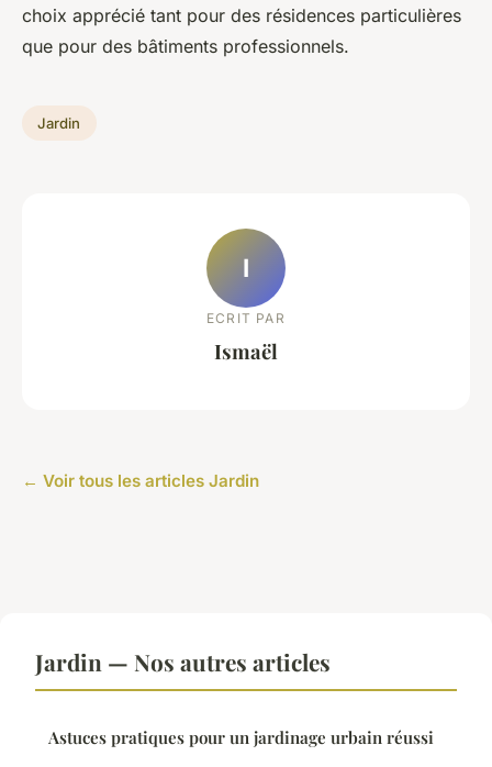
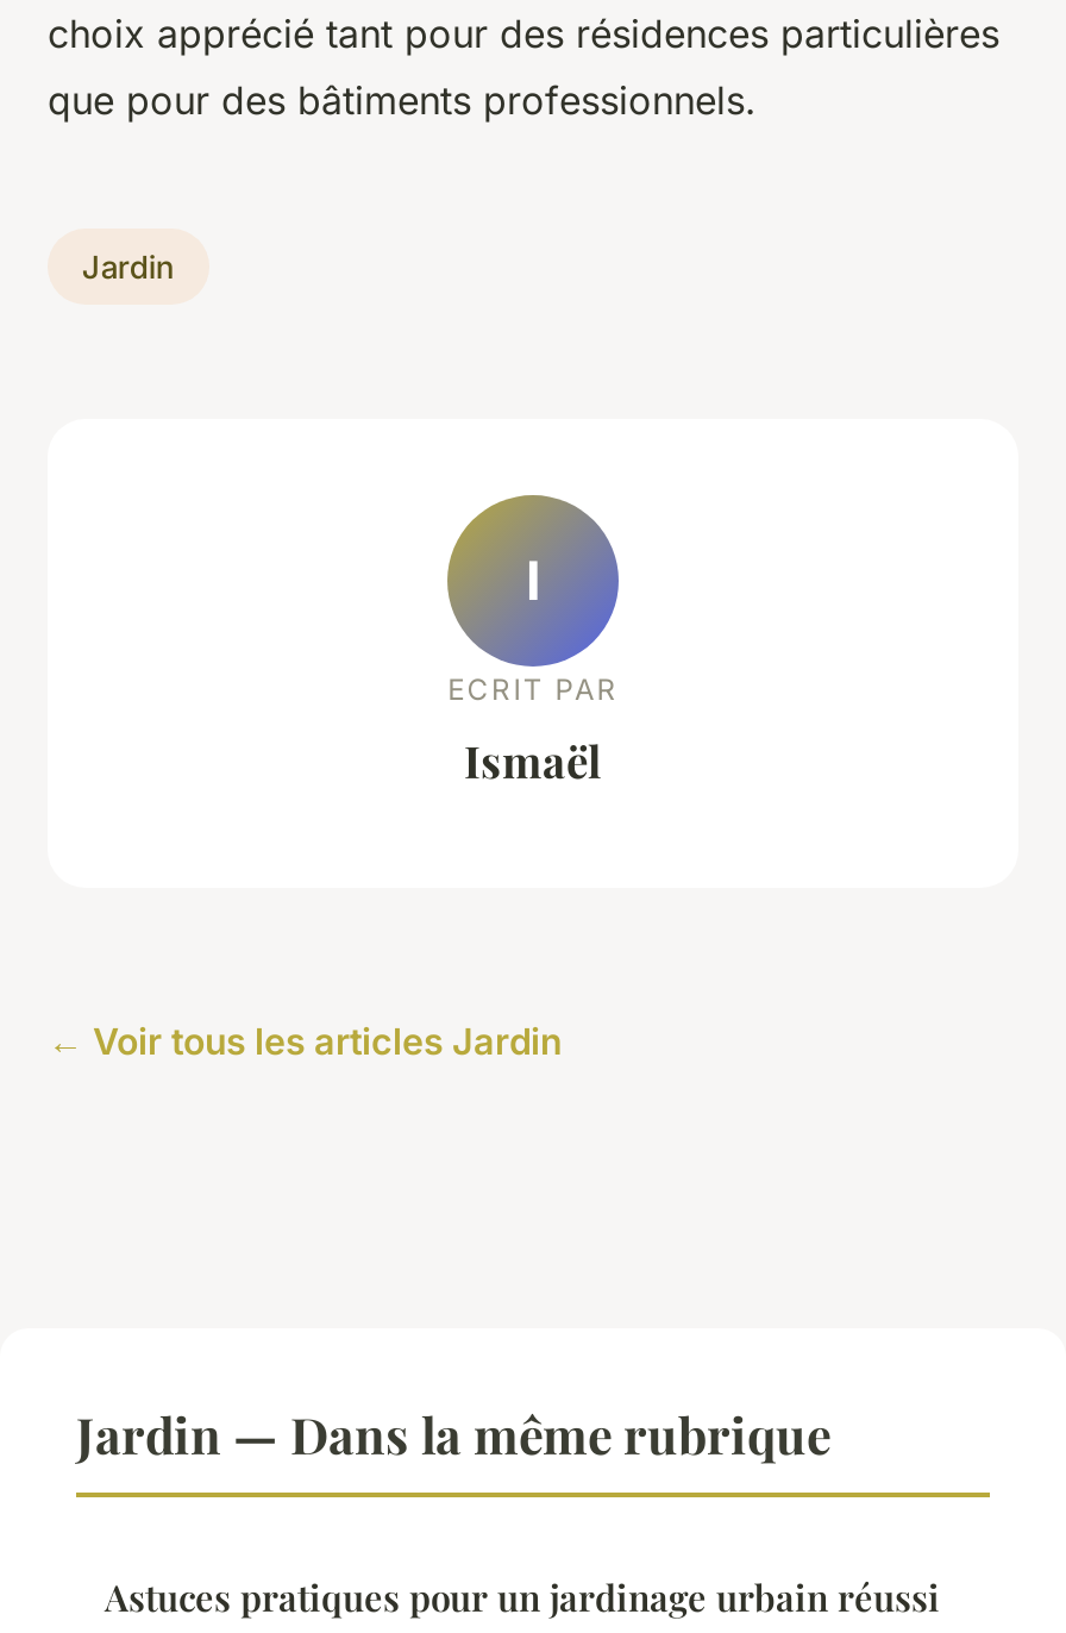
- Jardin — Nos autres articles
+ Jardin — Dans la même rubrique
